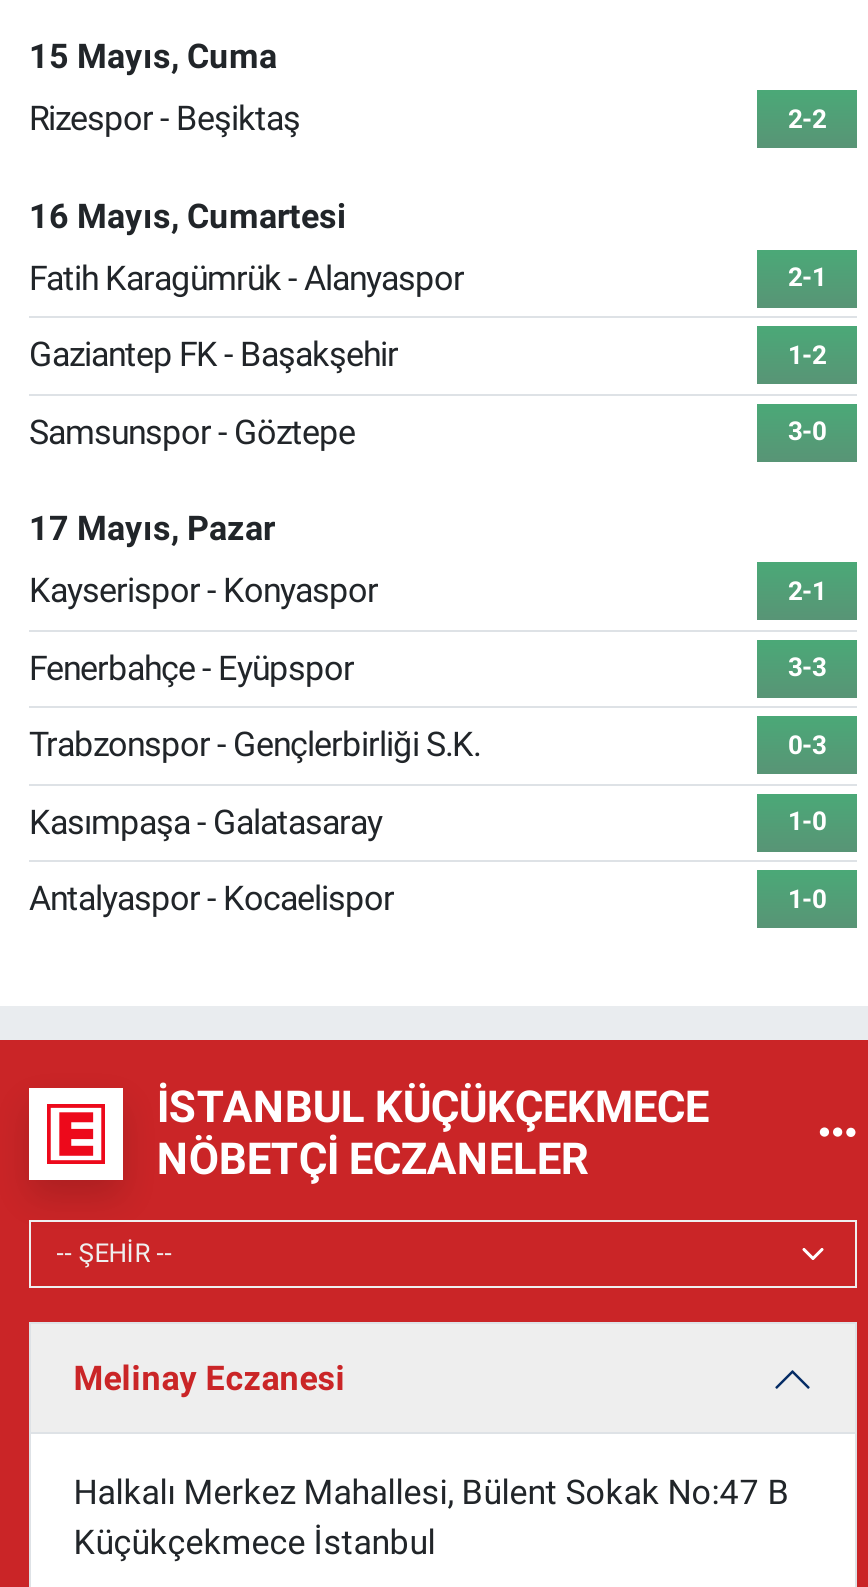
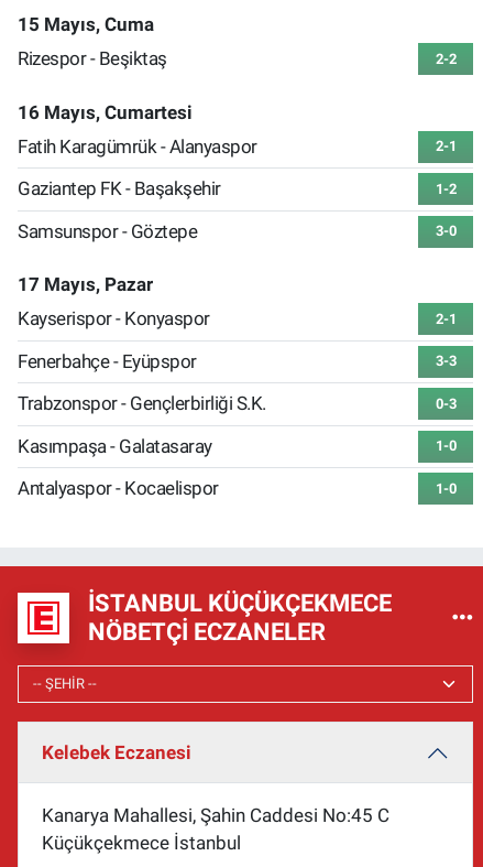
- Melinay Eczanesi
+ Kelebek Eczanesi

- Halkalı Merkez Mahallesi, Bülent Sokak No:47 B
+ Kanarya Mahallesi, Şahin Caddesi No:45 C
